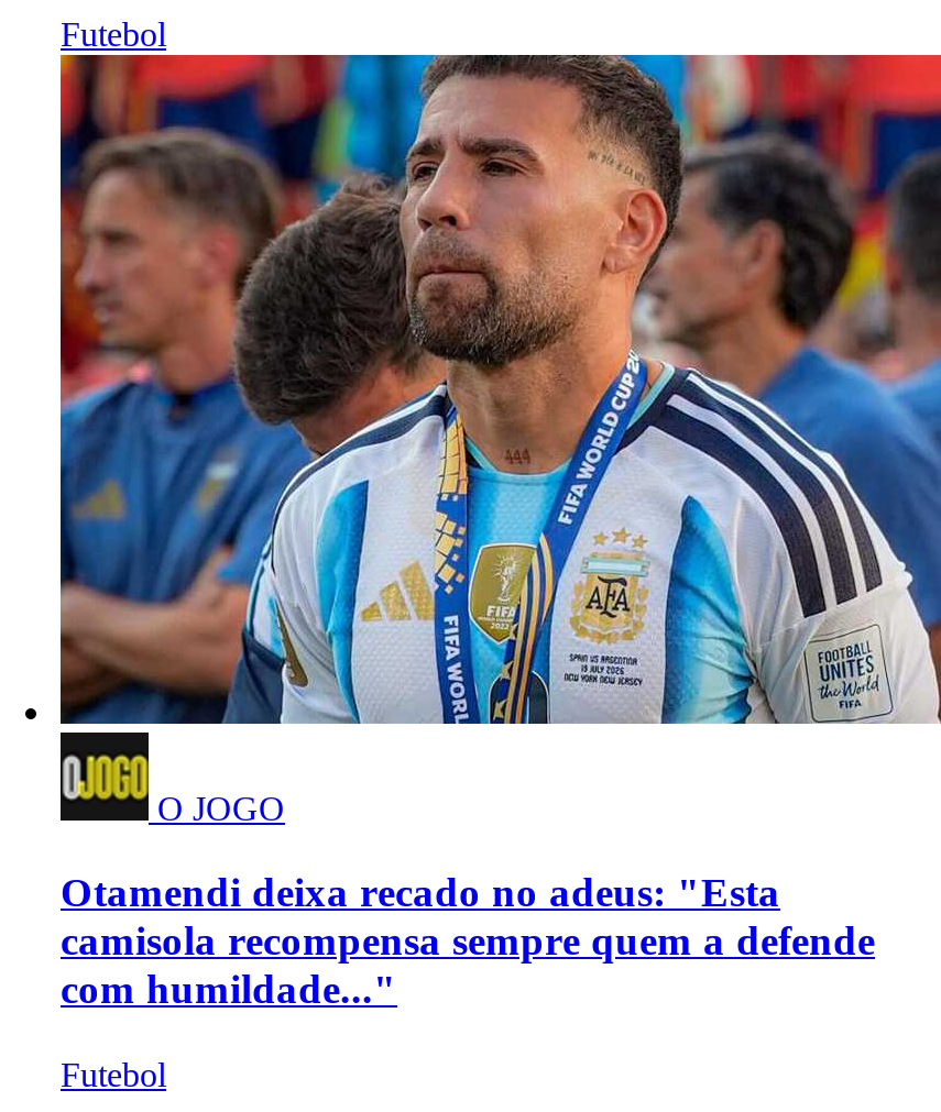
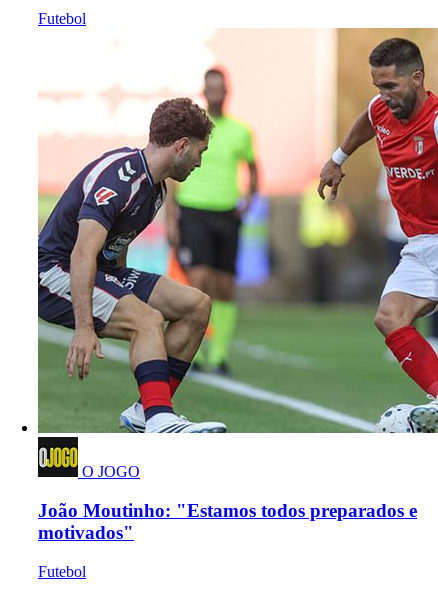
- [image]
+ [image]

moved down: O JOGO

- Otamendi deixa recado no adeus: "Esta
- camisola recompensa sempre quem a defende
- com humildade..."
+ João Moutinho: "Estamos todos preparados e
+ motivados"
